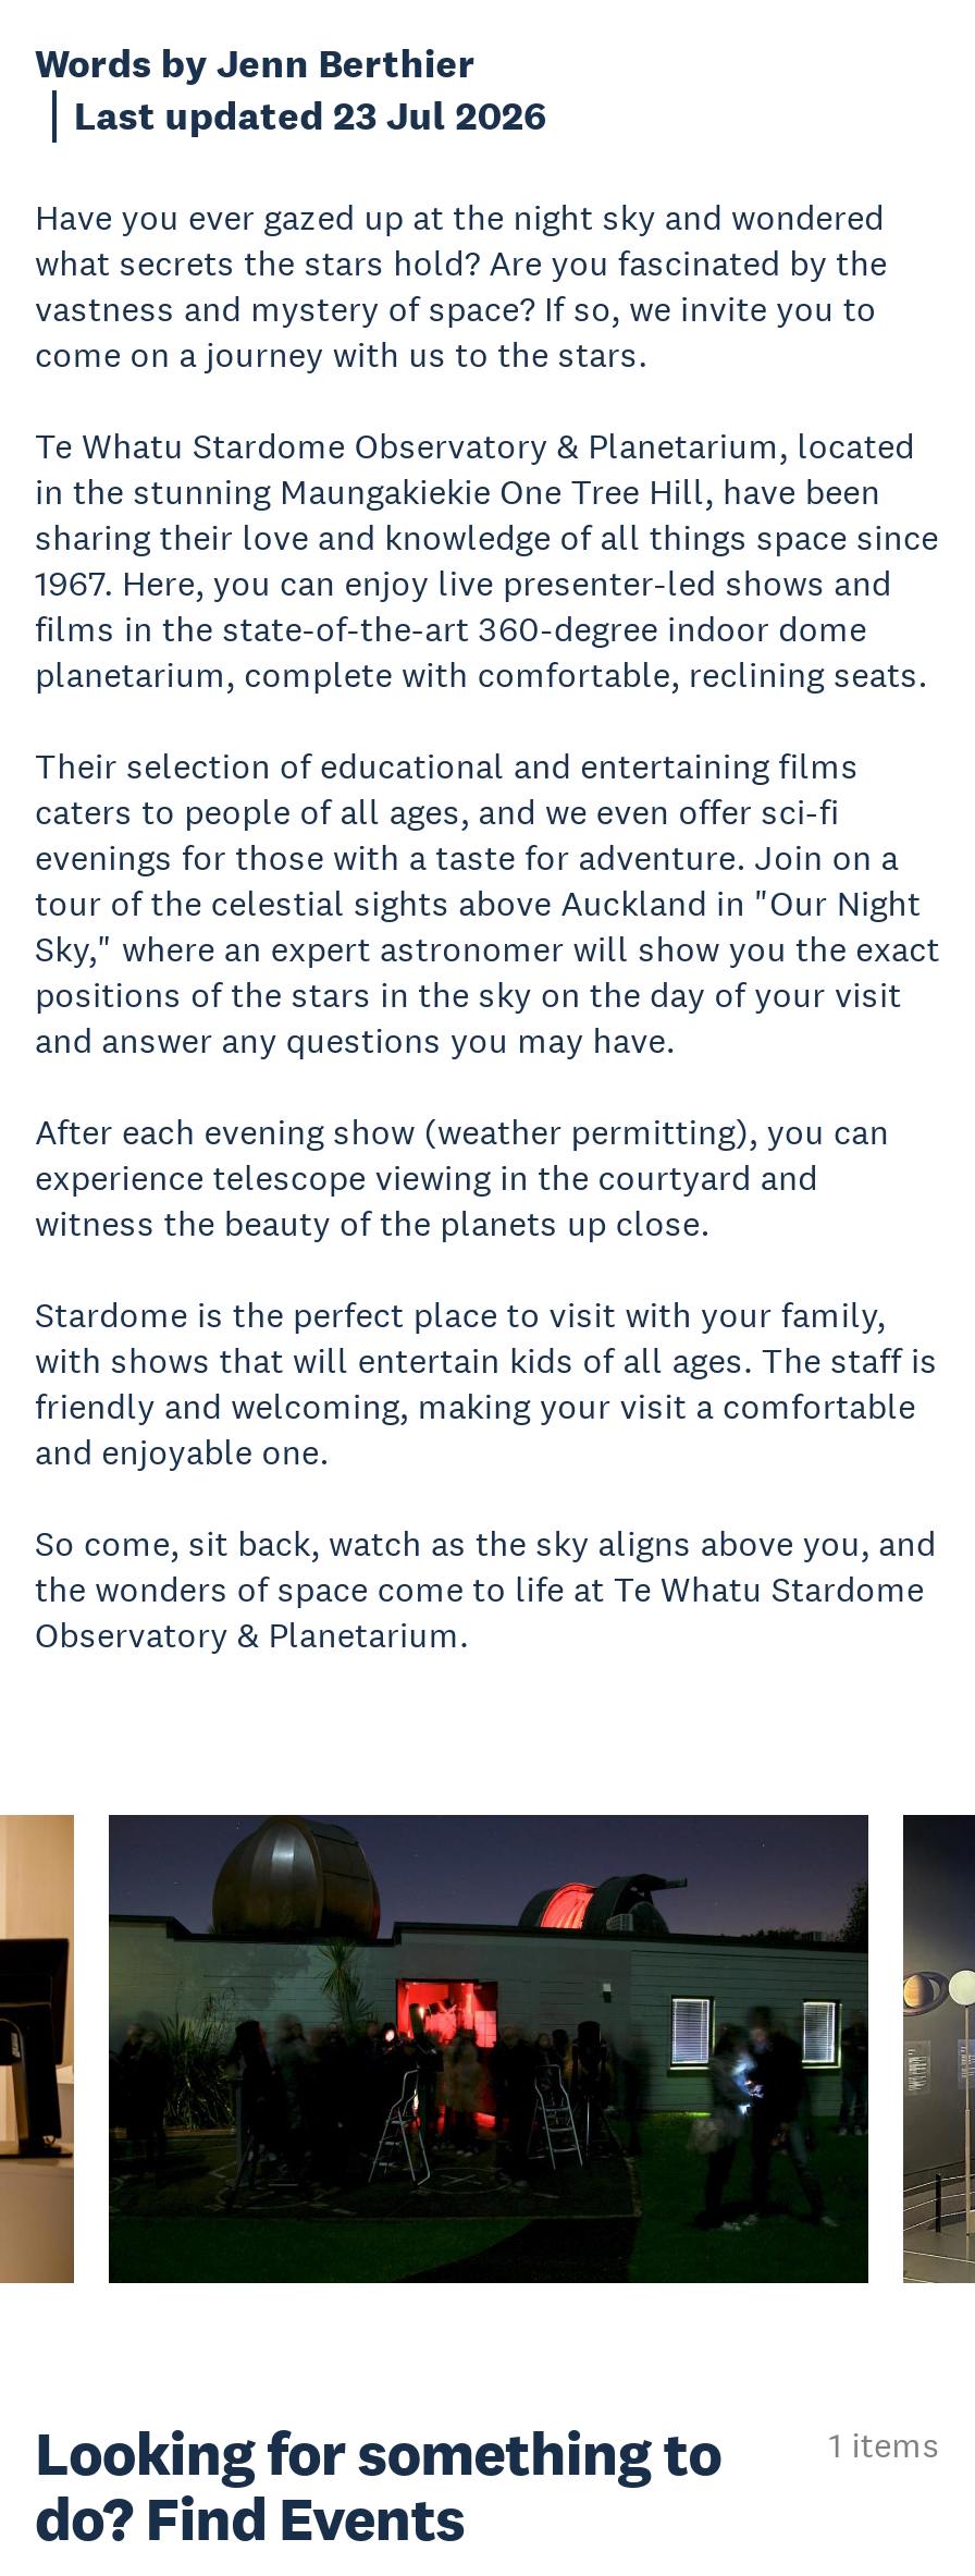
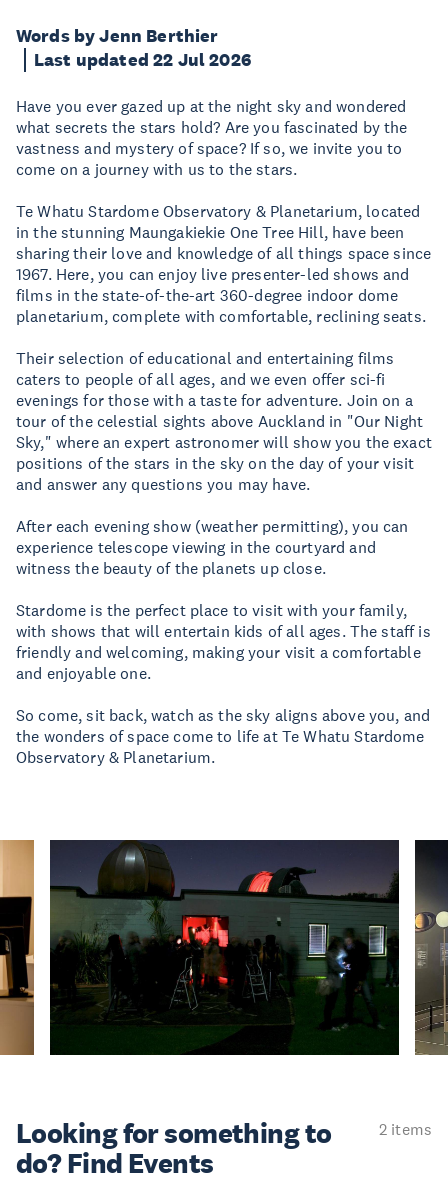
- Last updated 23 Jul 2026
+ Last updated 22 Jul 2026

- 1 items
+ 2 items
